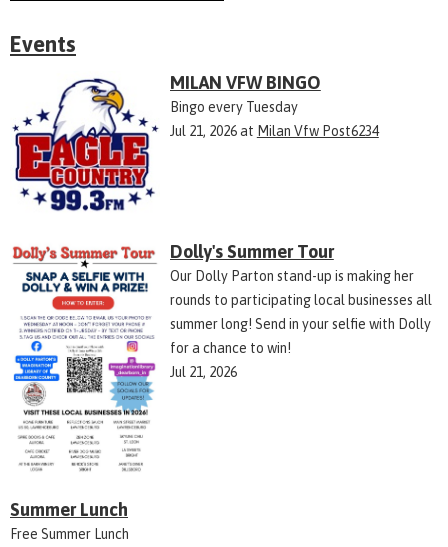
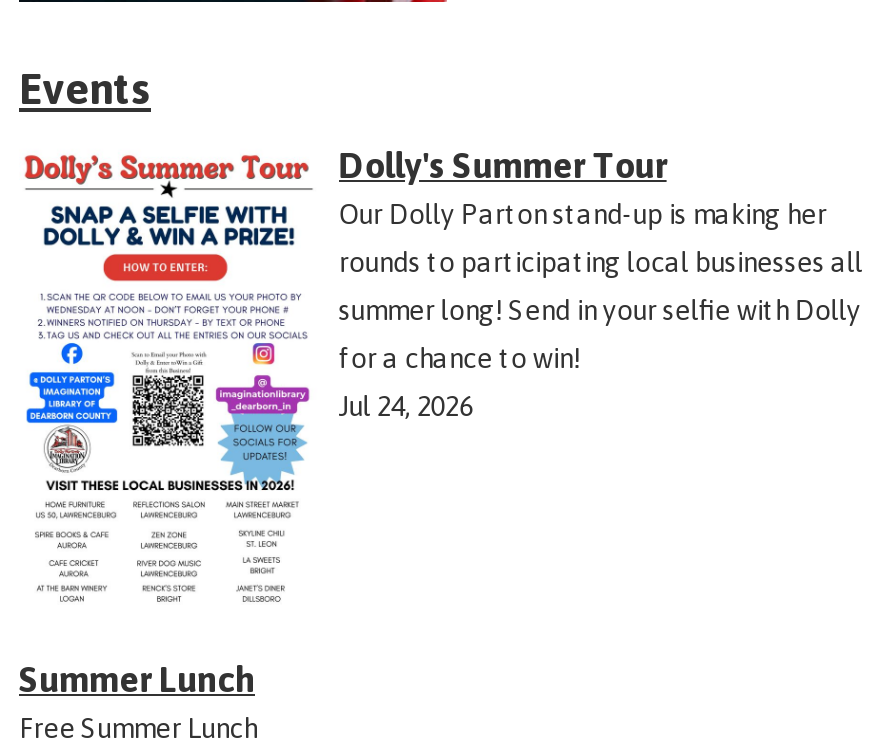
- [image]
- MILAN VFW BINGO
- Bingo every Tuesday
- Jul 21, 2026 at Milan Vfw Post6234

- Jul 21, 2026
+ Jul 24, 2026
